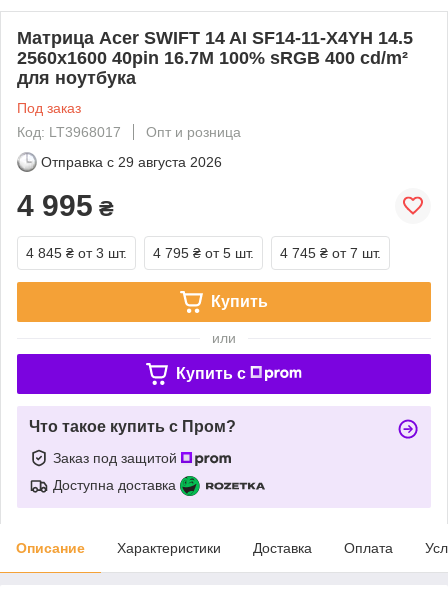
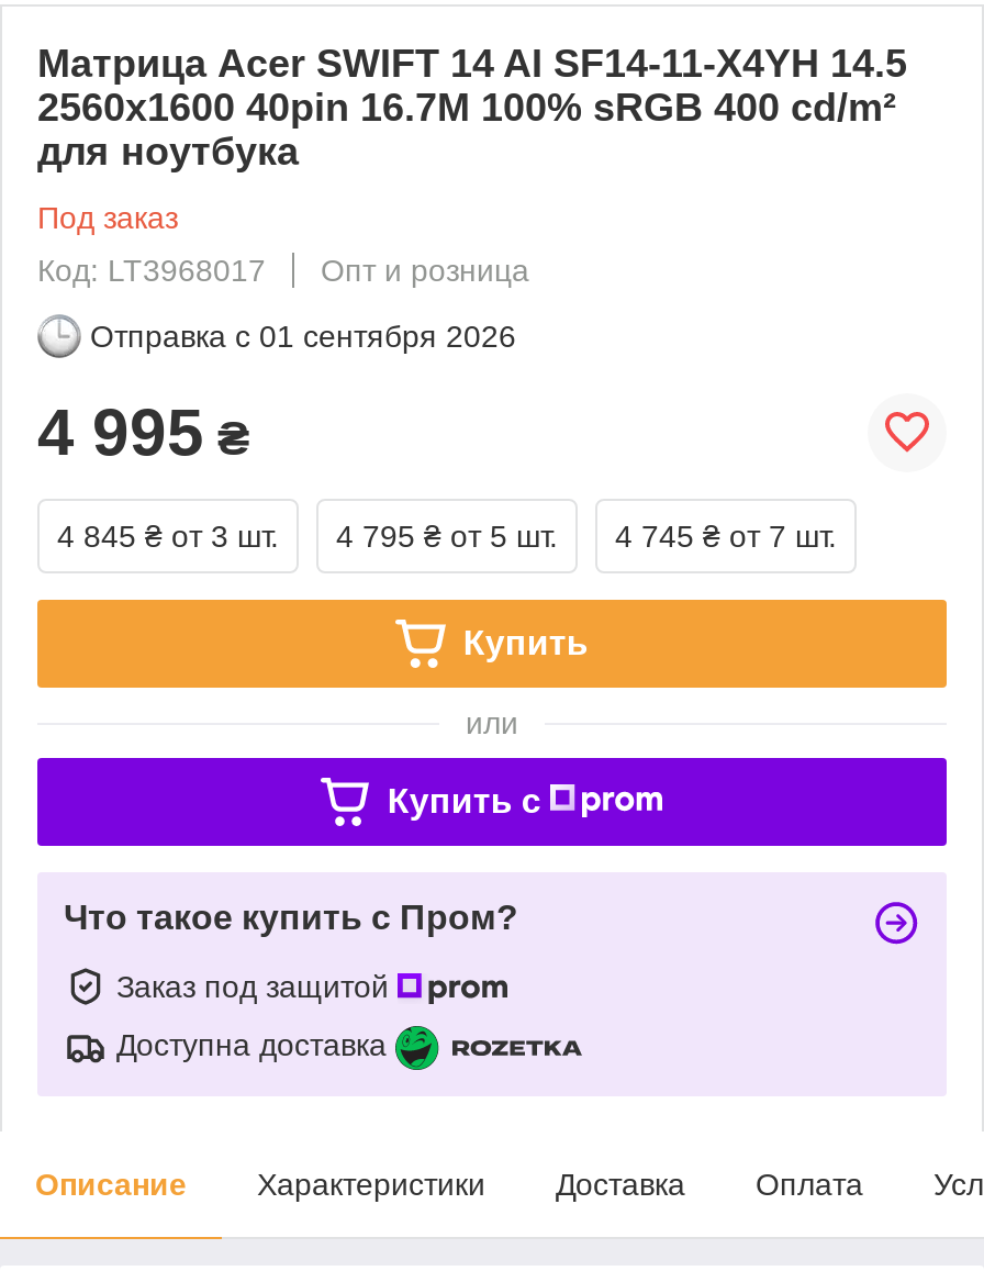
- Отправка с 29 августа 2026
+ Отправка с 01 сентября 2026
